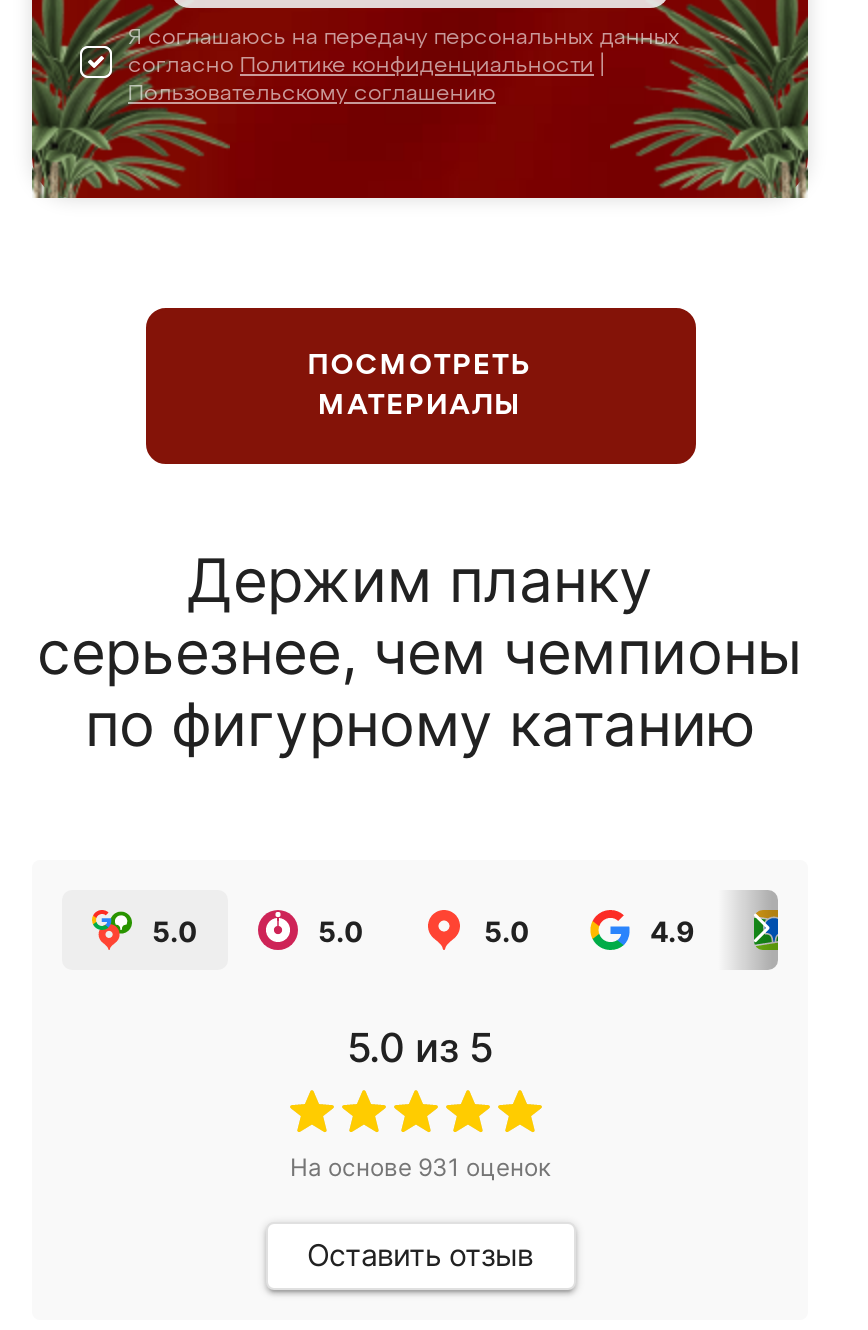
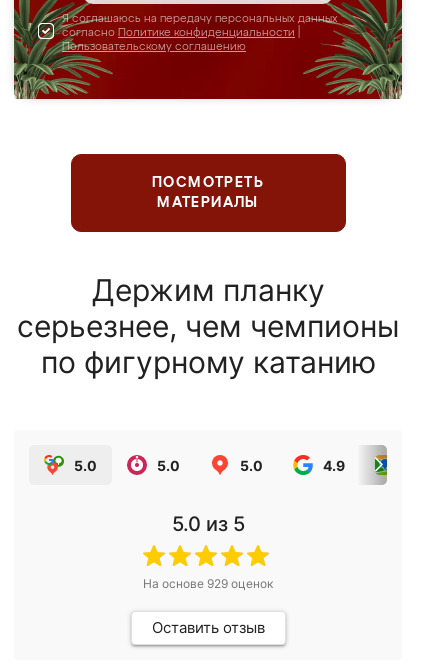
- На основе 931 оценок
+ На основе 929 оценок
